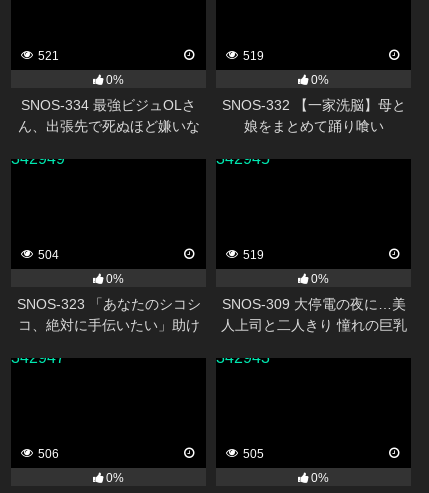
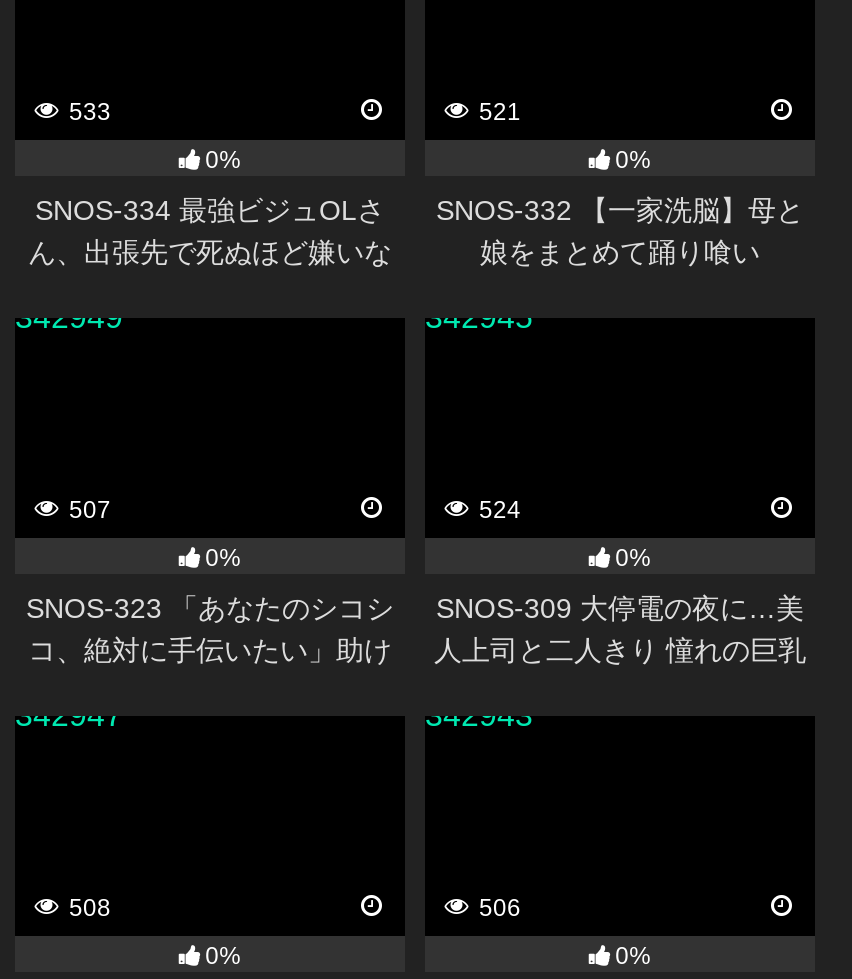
- 521
+ 533

- 519
+ 521

- 504
+ 507

- 519
+ 524

- 506
+ 508

- 505
+ 506
